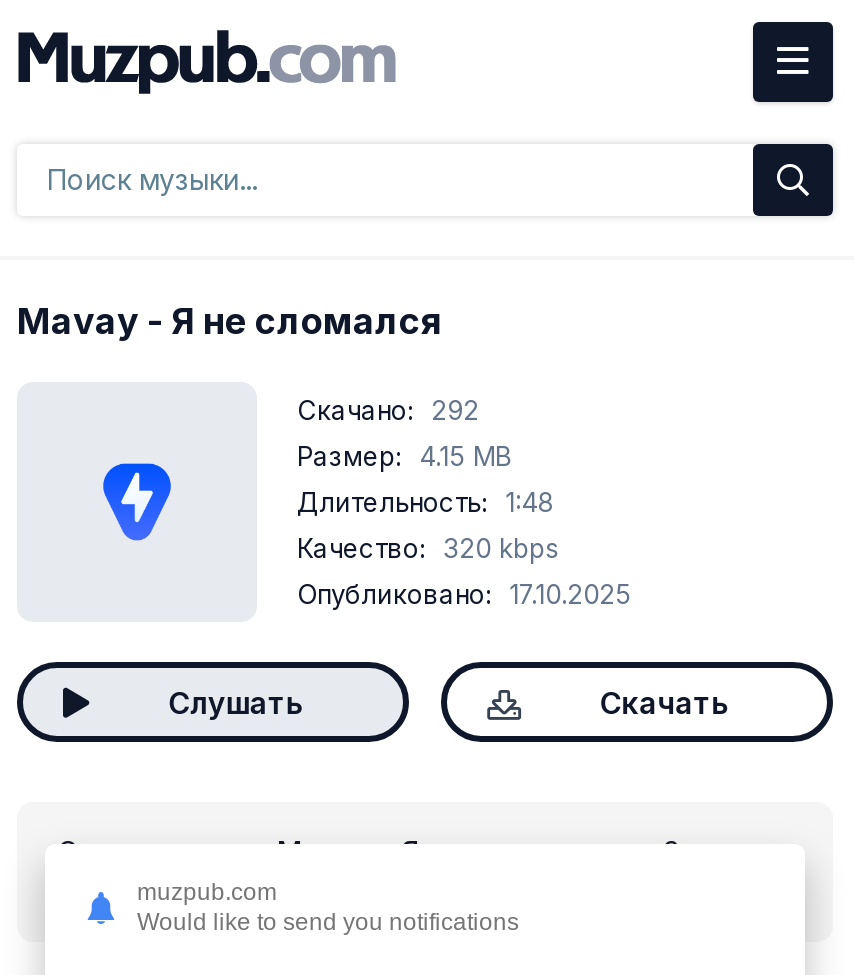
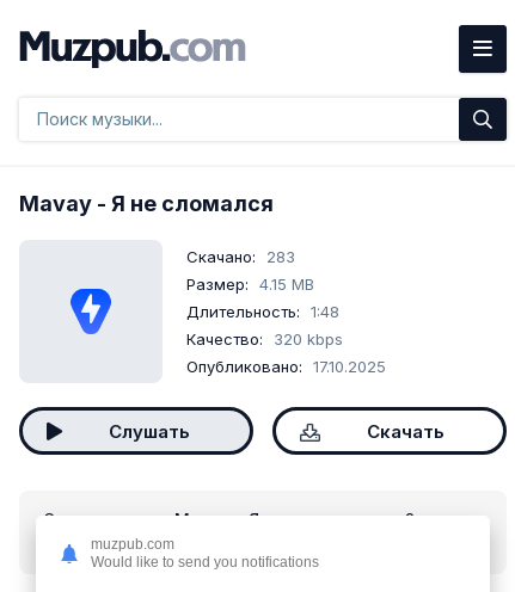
- Скачано: 292
+ Скачано: 283
